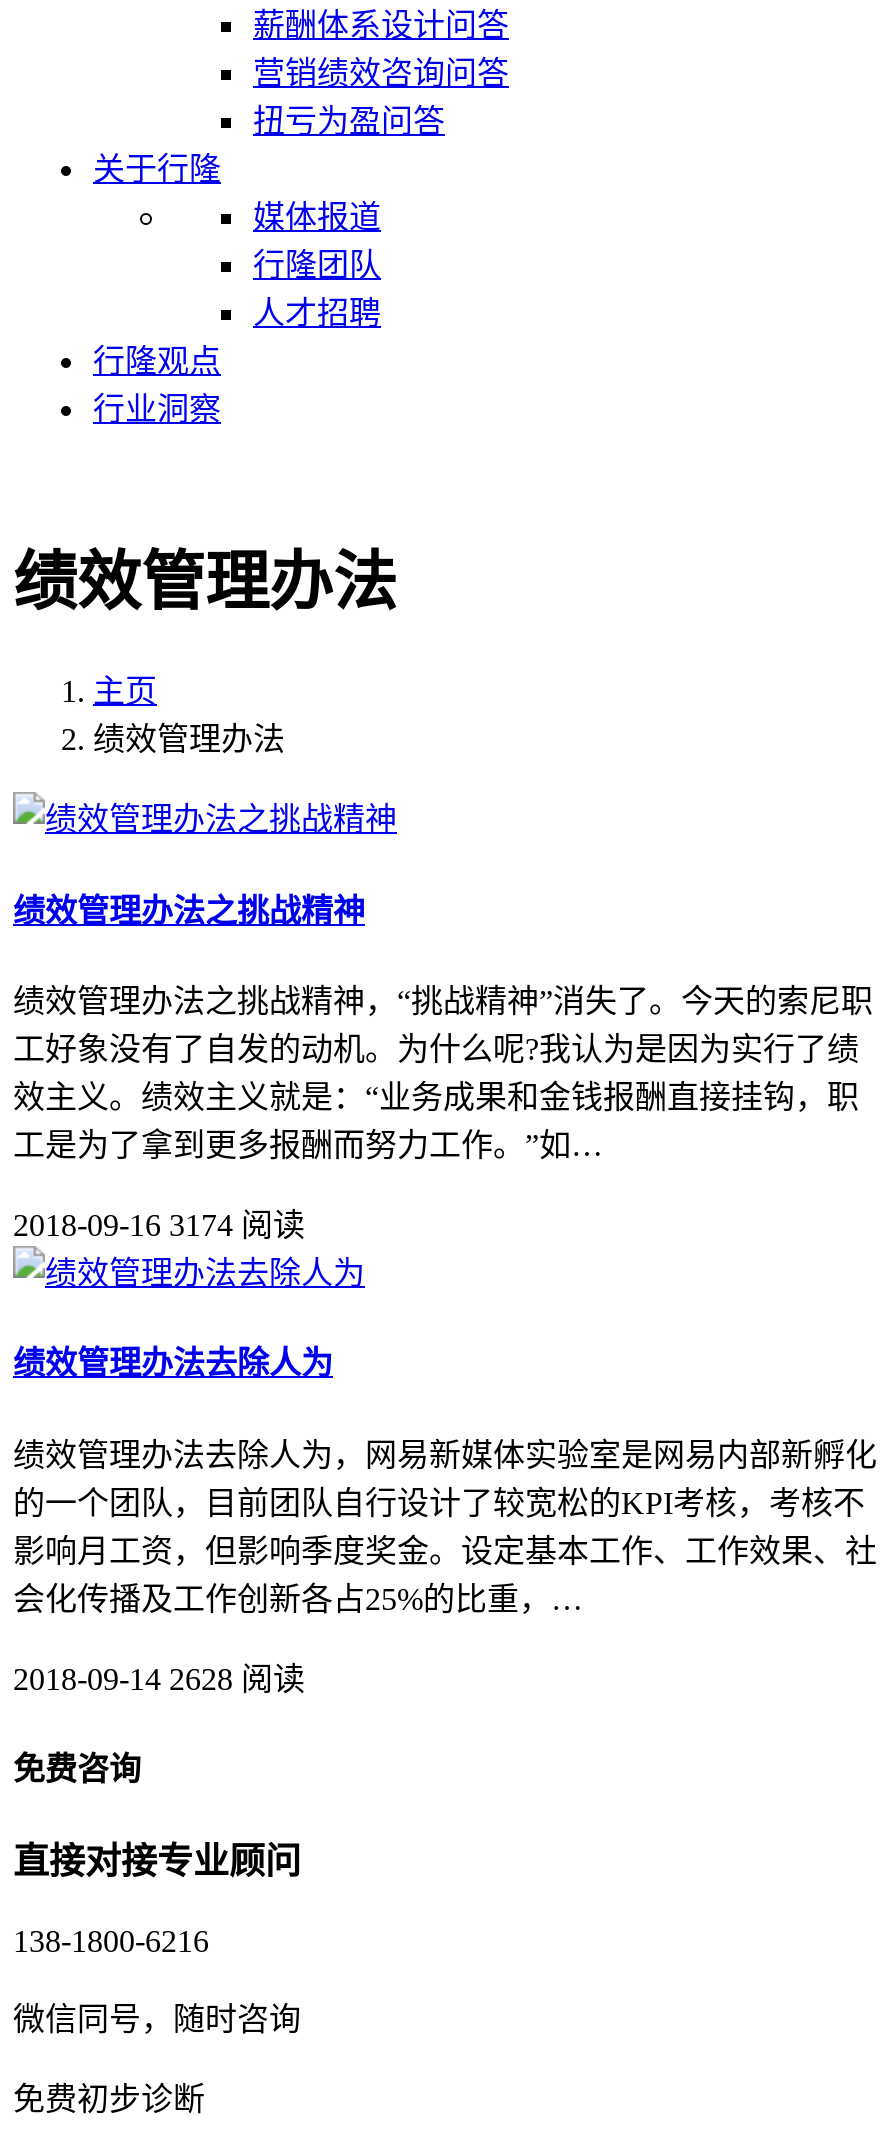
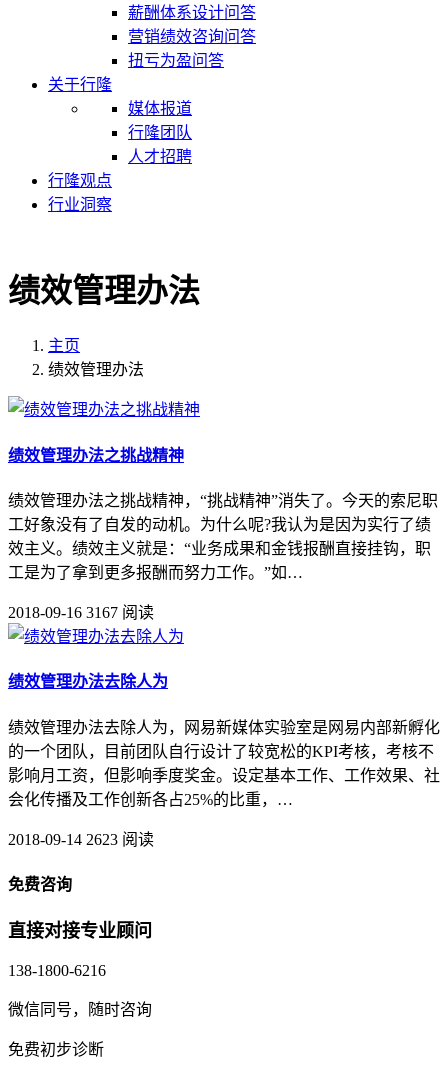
- 2018-09-16 3174 阅读
+ 2018-09-16 3167 阅读

- 2018-09-14 2628 阅读
+ 2018-09-14 2623 阅读
